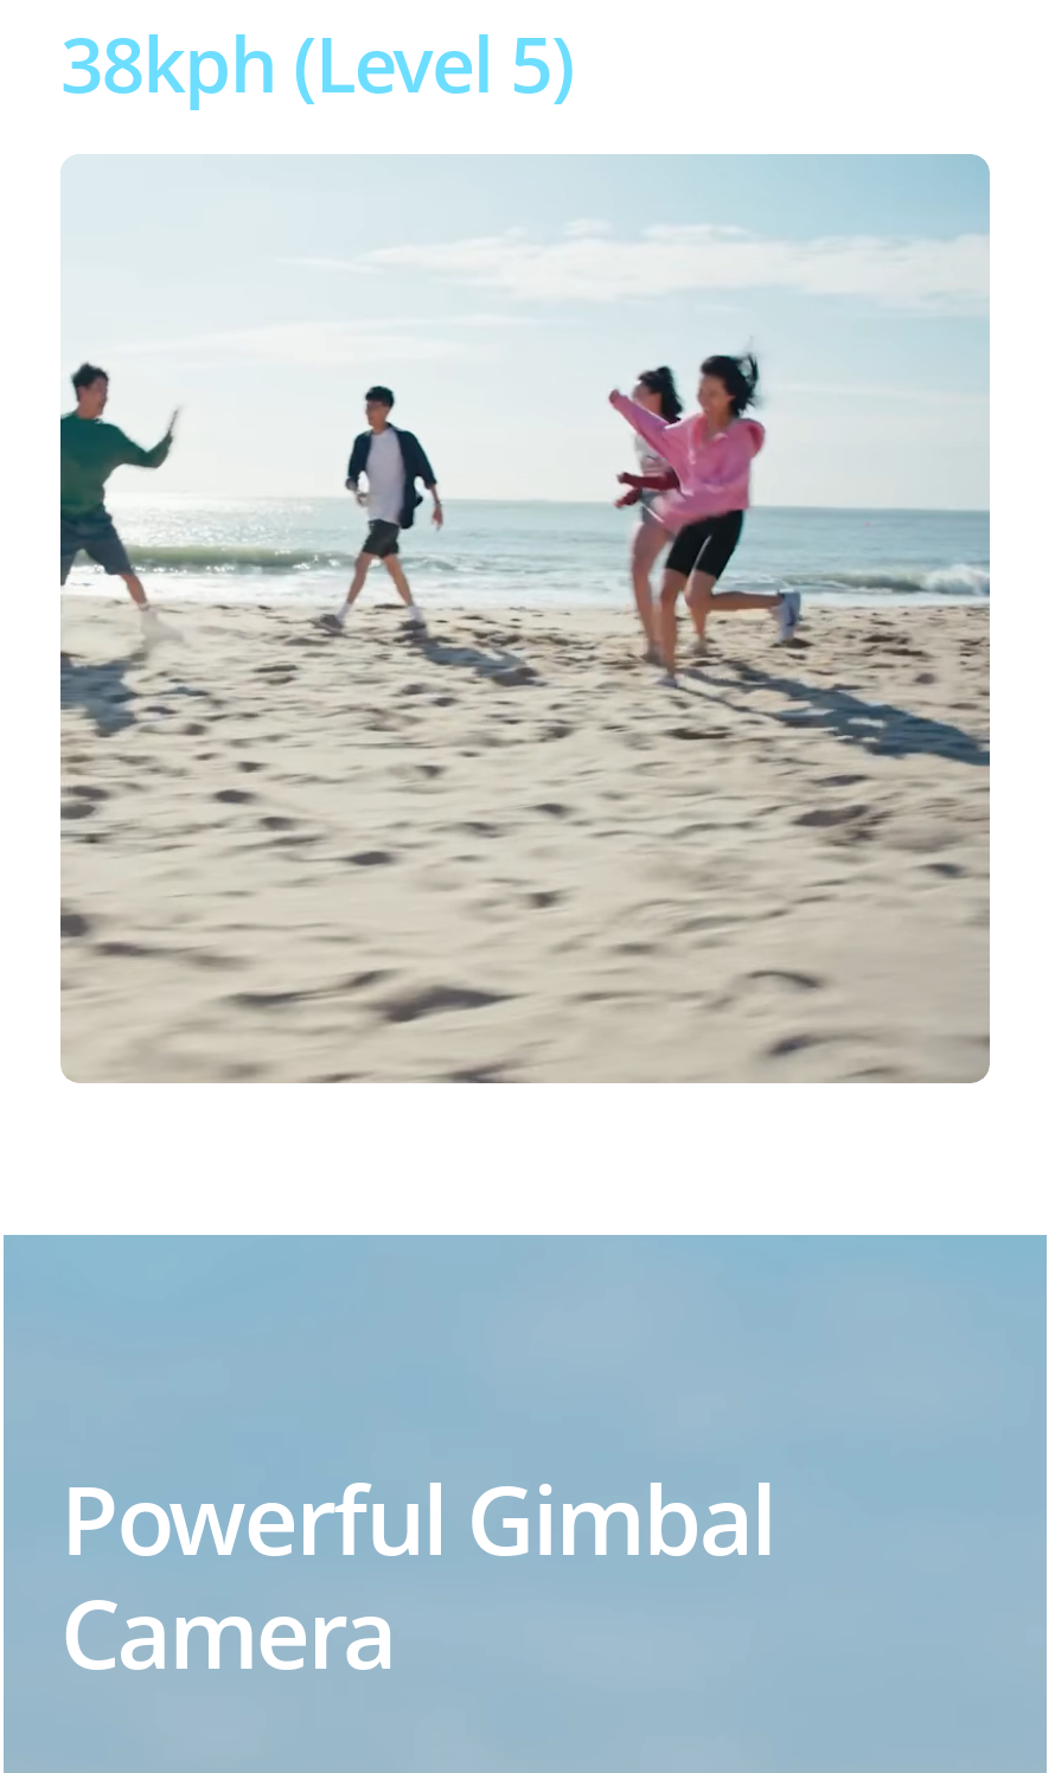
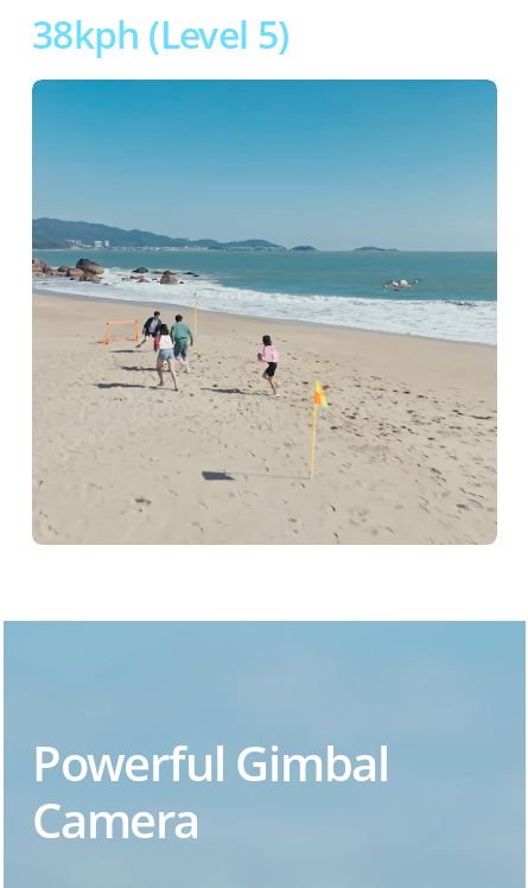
- [image]
+ [image]
